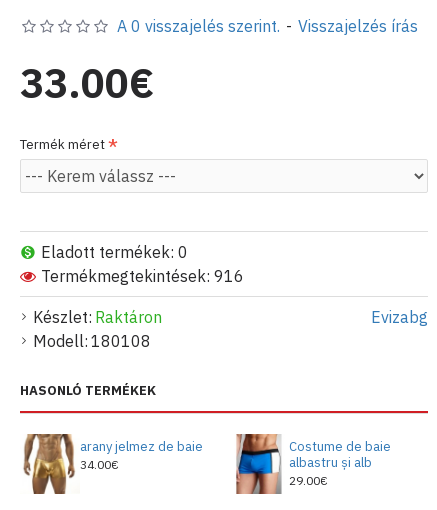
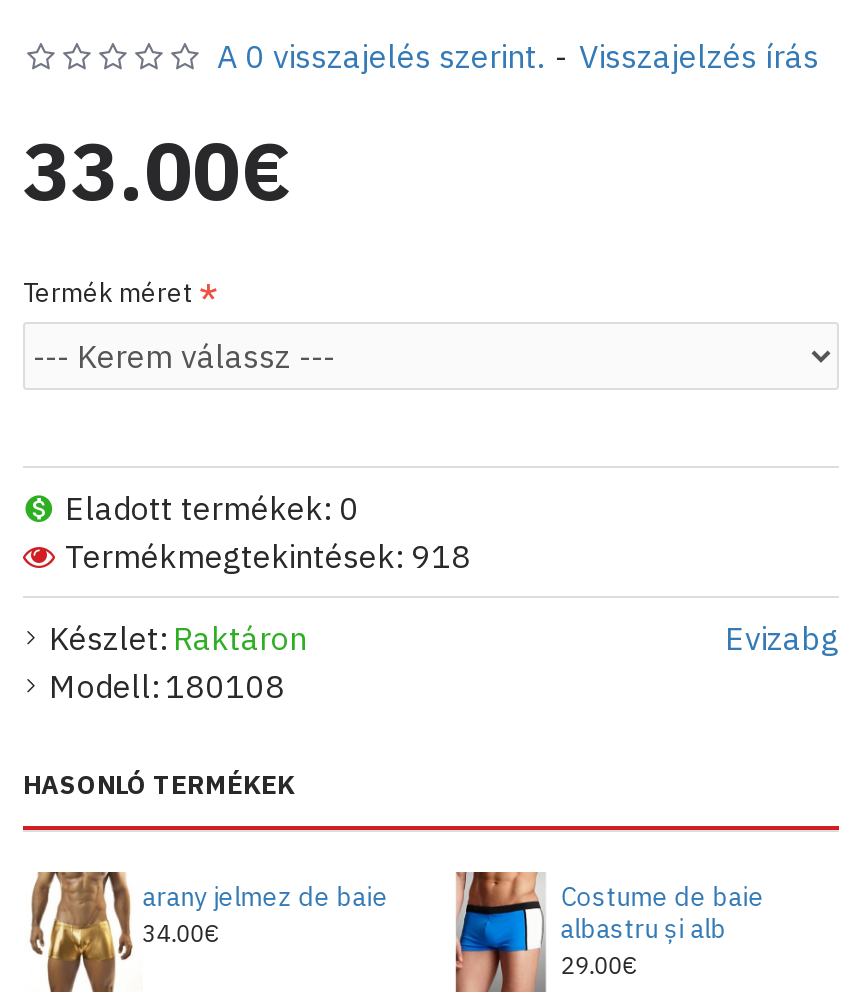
- Termékmegtekintések: 916
+ Termékmegtekintések: 918
